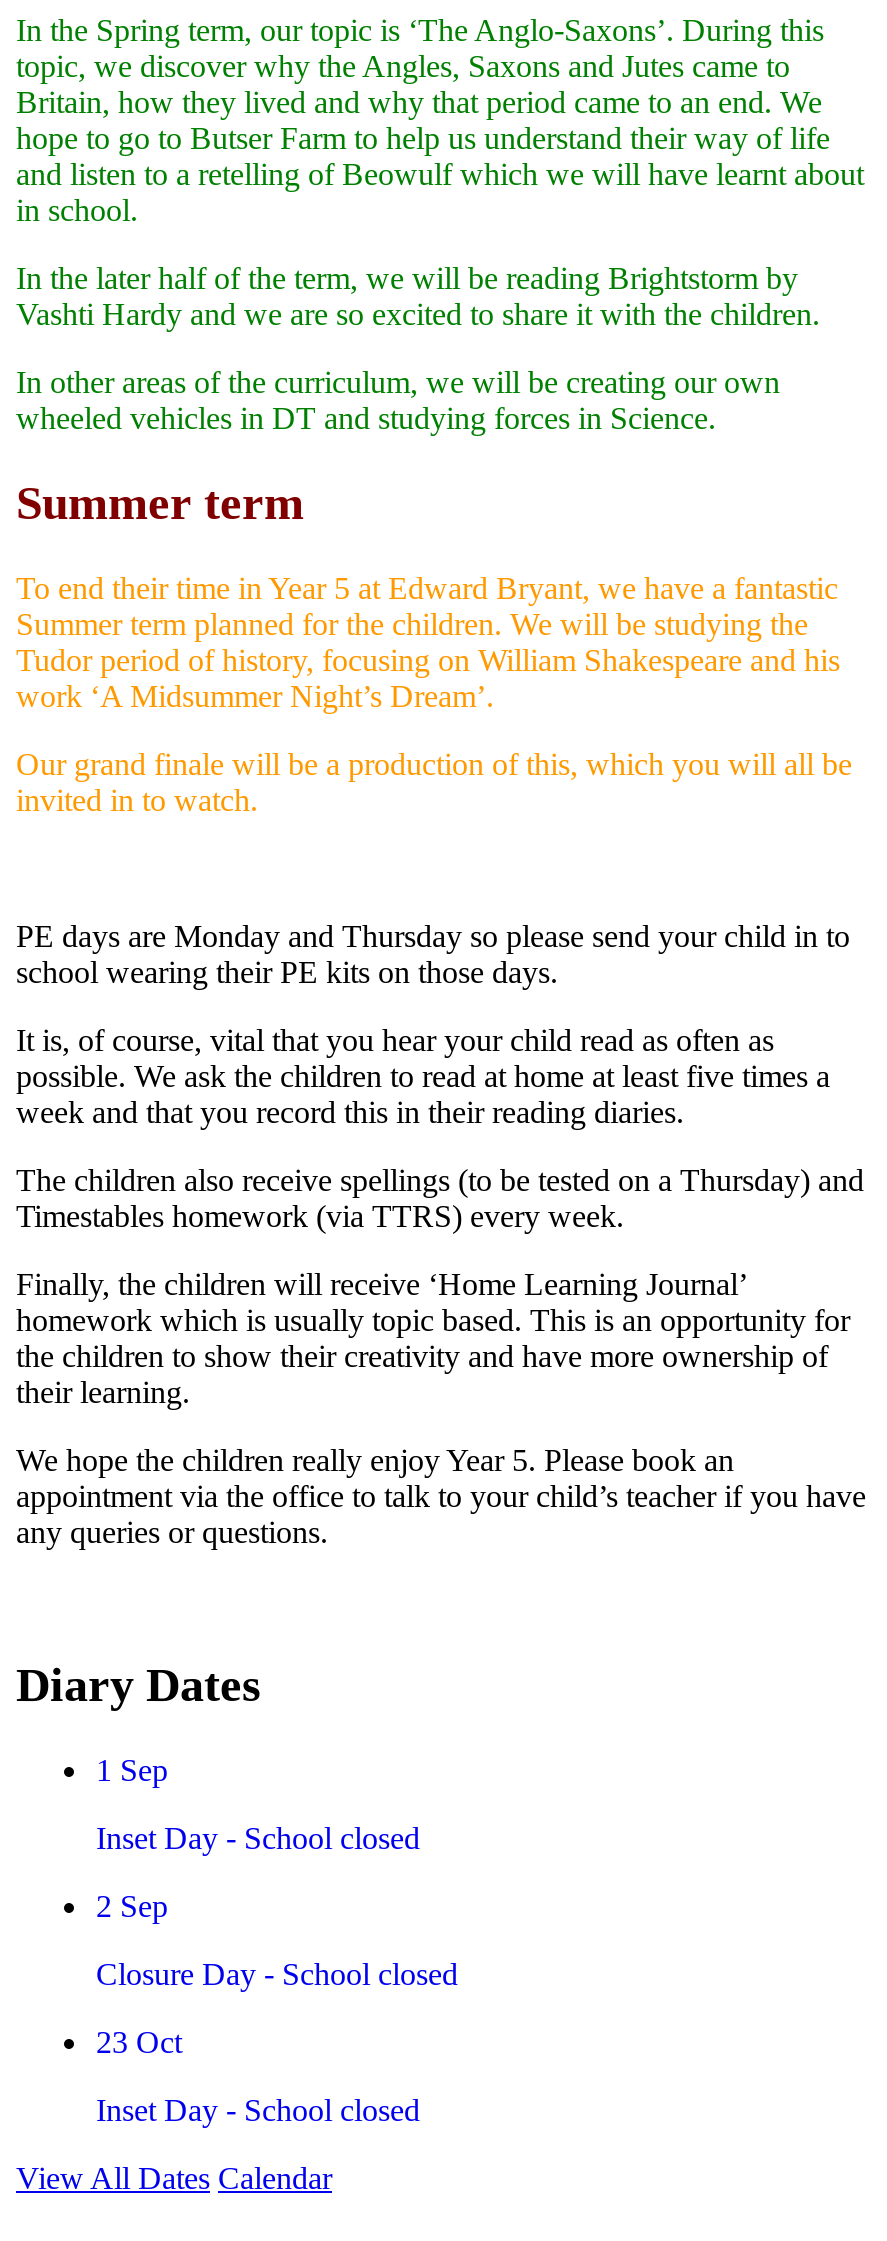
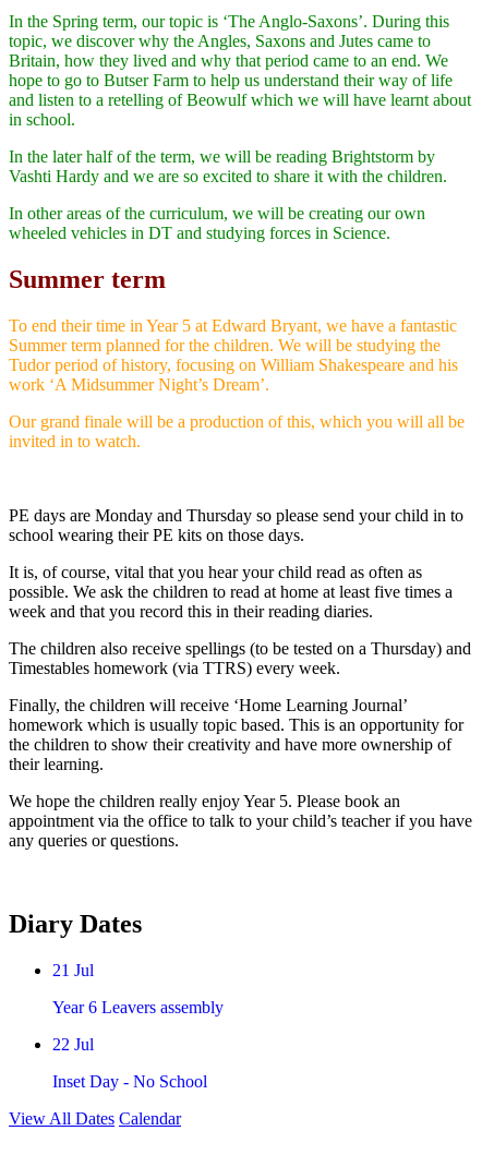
- 1 Sep
- Inset Day - School closed
- 2 Sep
- Closure Day - School closed
- 23 Oct
- Inset Day - School closed
+ 21 Jul
+ Year 6 Leavers assembly
+ 22 Jul
+ Inset Day - No School
